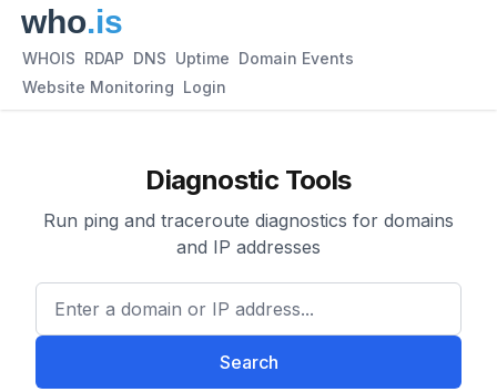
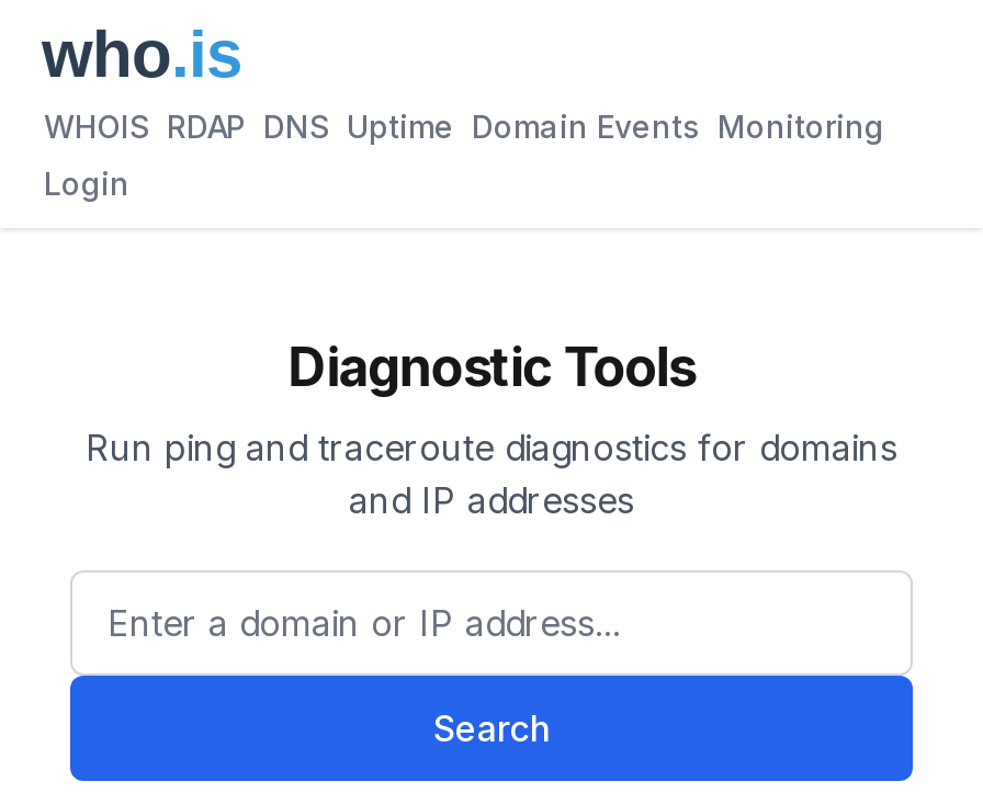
- WHOIS RDAP DNS Uptime Domain Events
+ WHOIS RDAP DNS Uptime Domain Events Monitoring

- Website Monitoring Login
+ Login
